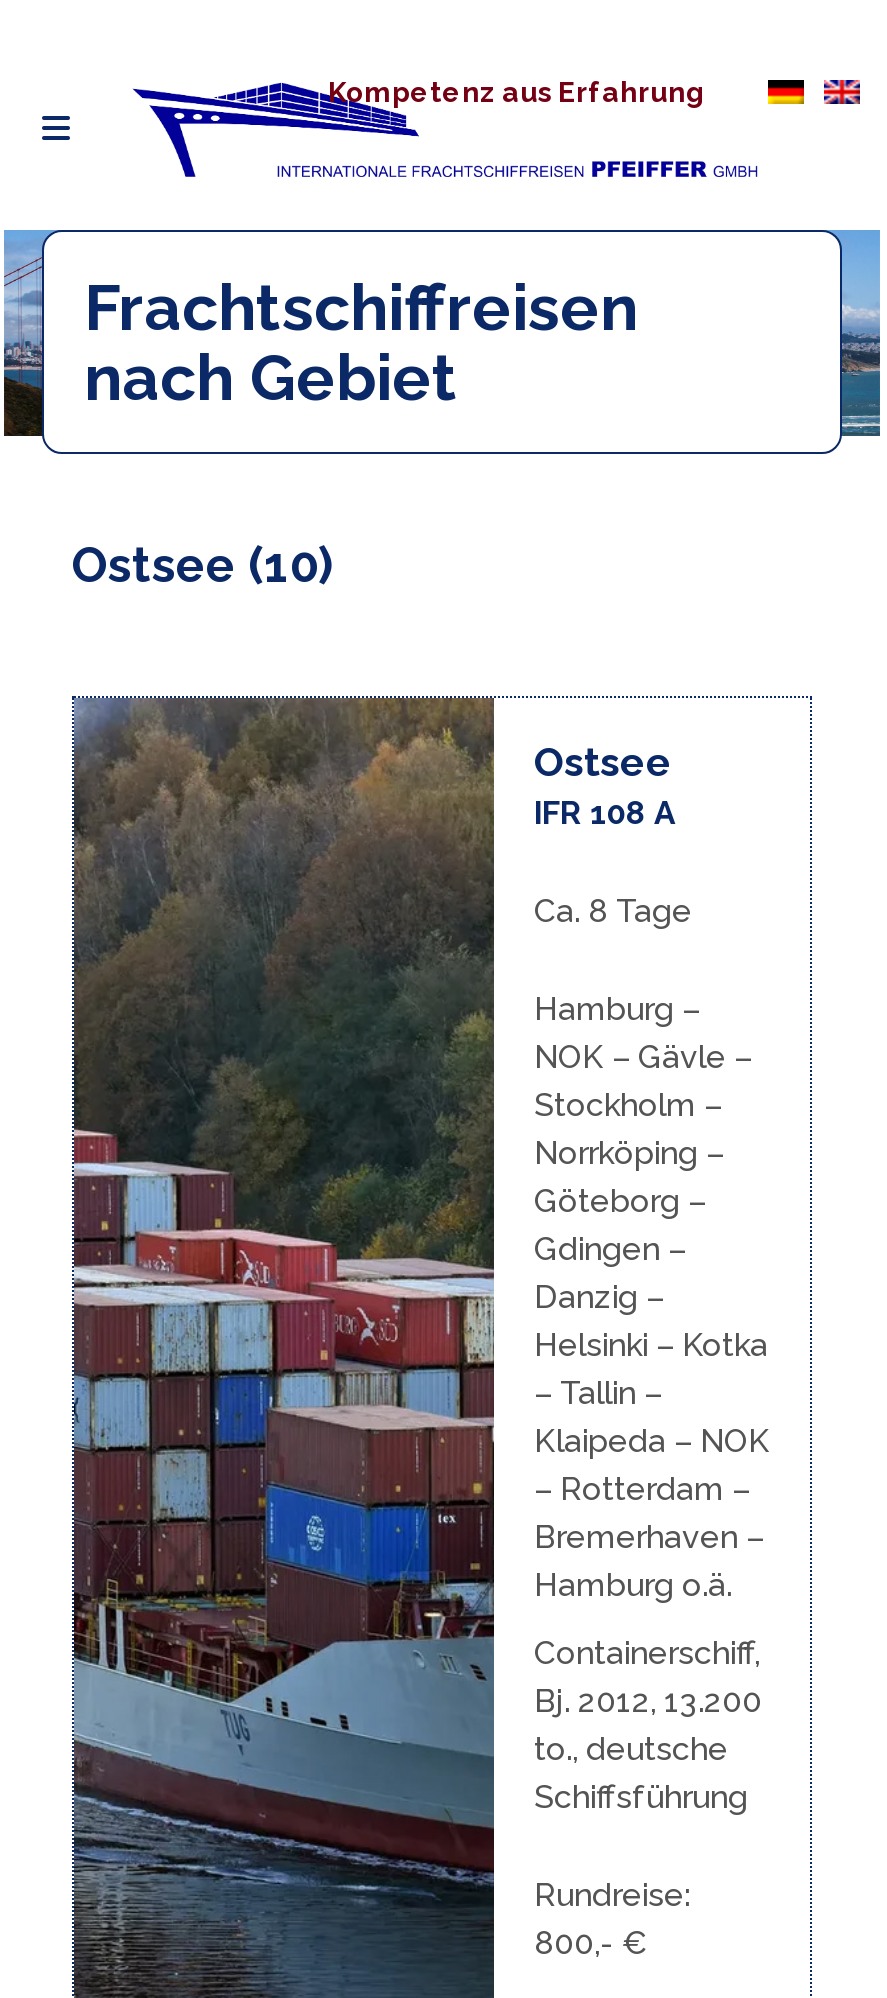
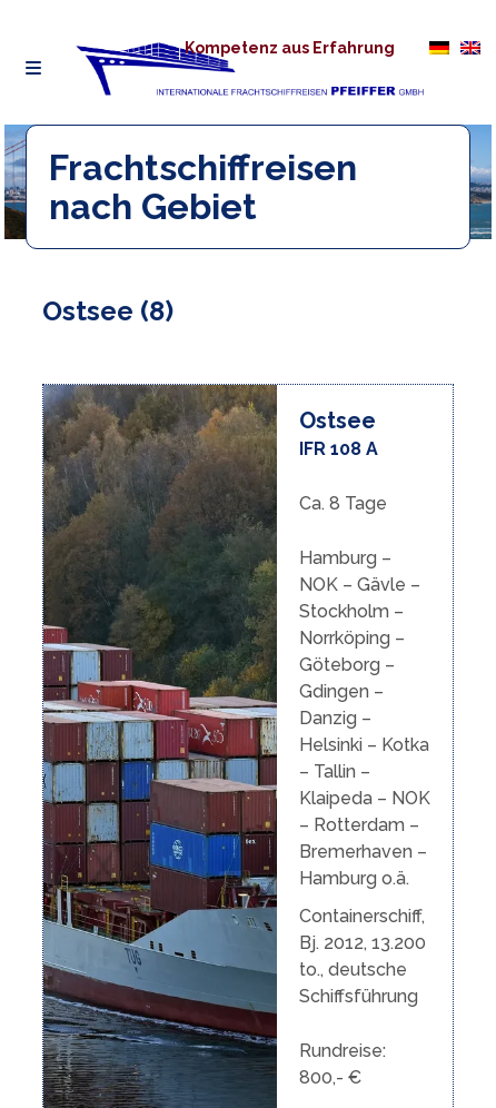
- Ostsee (10)
+ Ostsee (8)
